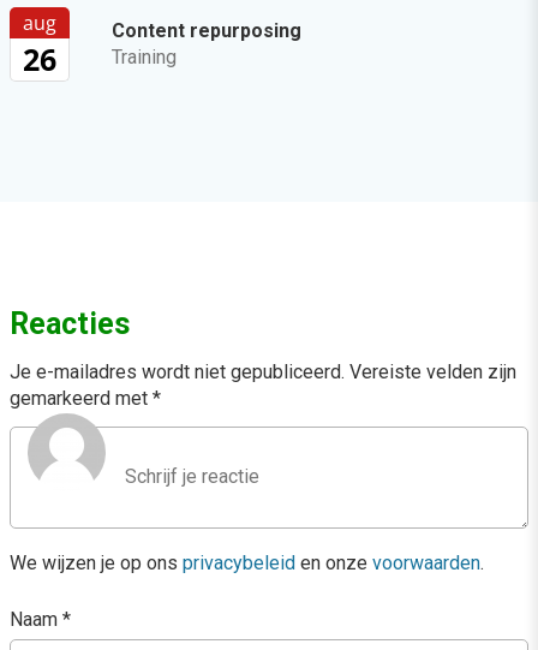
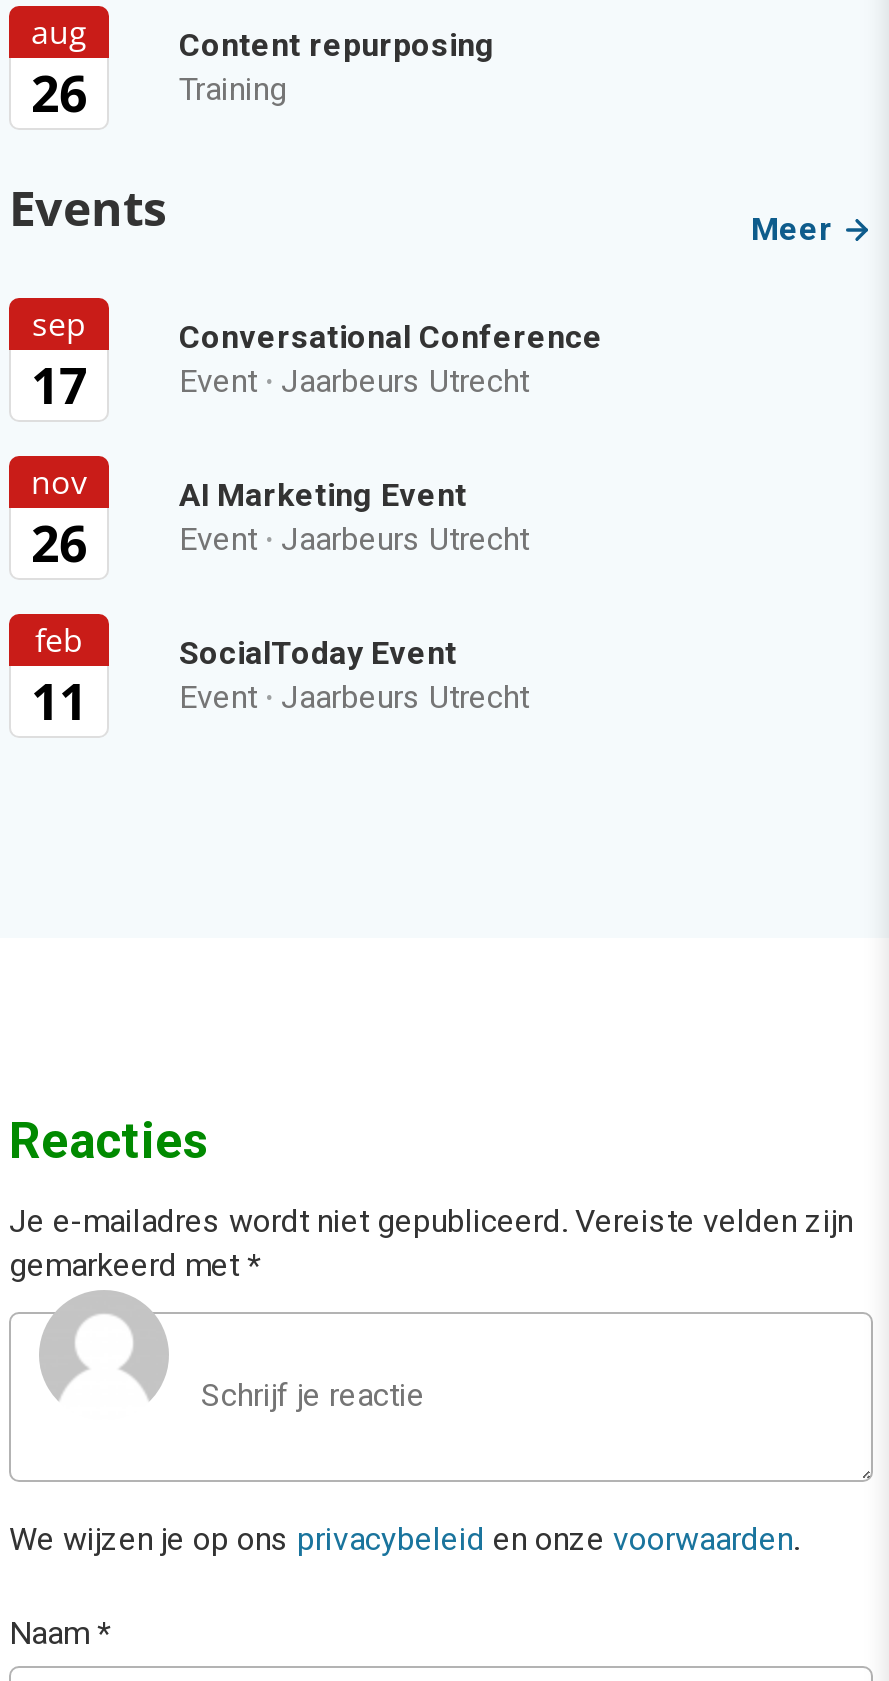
+ Events
+ Meer
+ sep
+ 17

+ Conversational Conference
+ Event · Jaarbeurs Utrecht
+ nov
+ 26

+ AI Marketing Event
+ Event · Jaarbeurs Utrecht
+ feb
+ 11

+ SocialToday Event
+ Event · Jaarbeurs Utrecht
